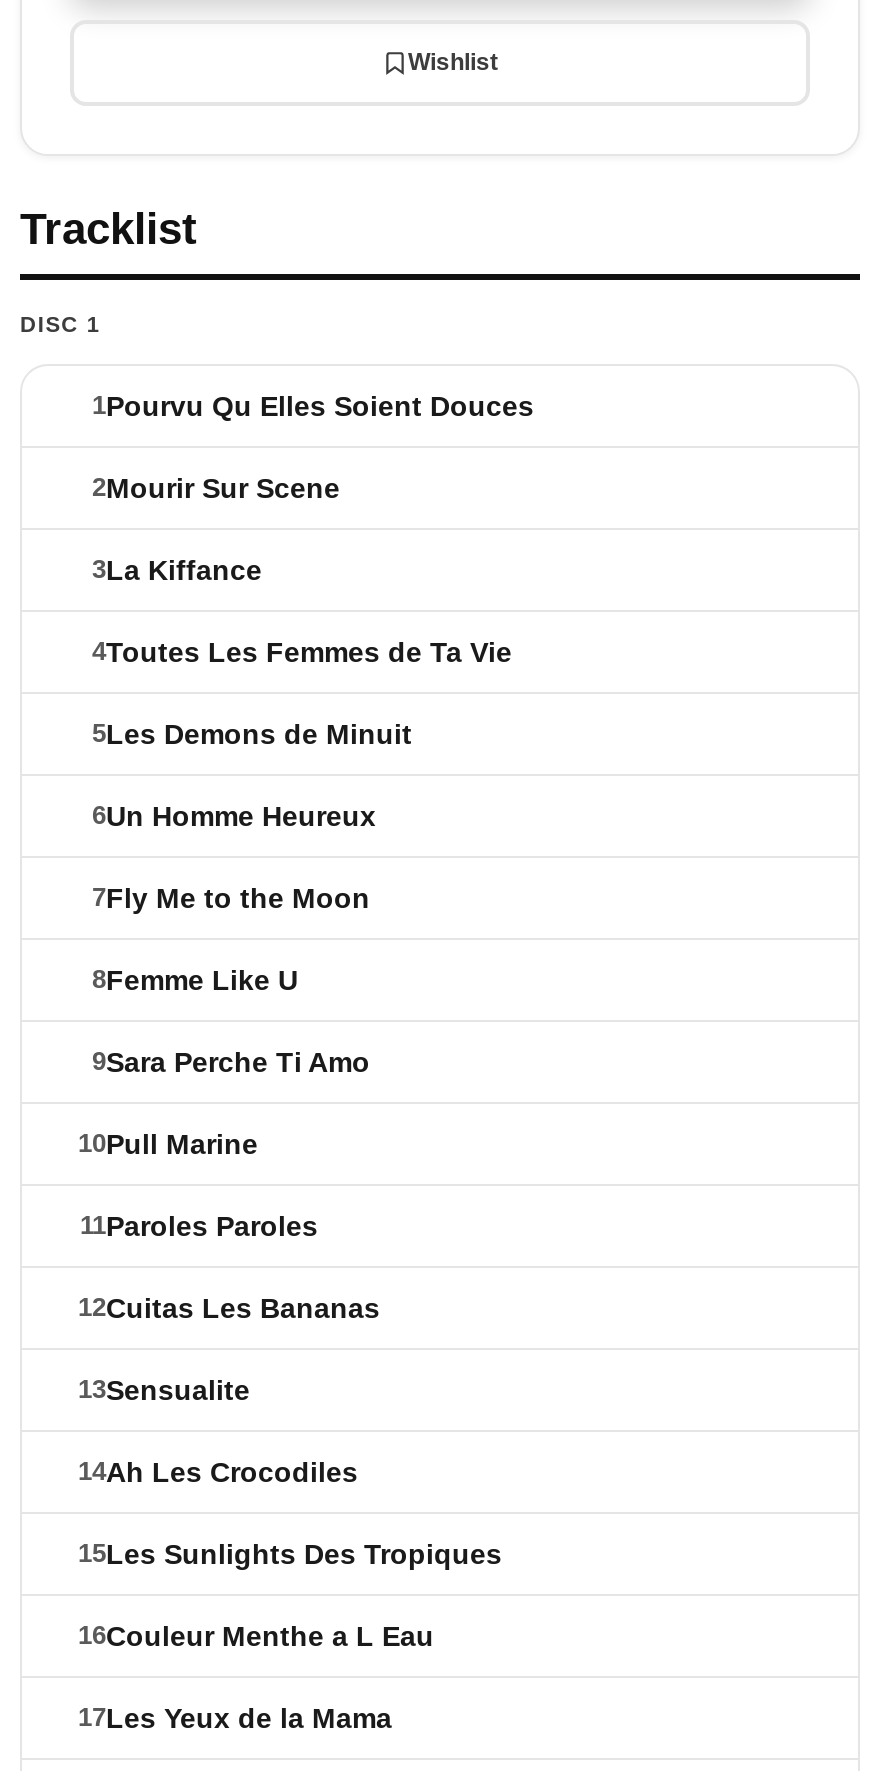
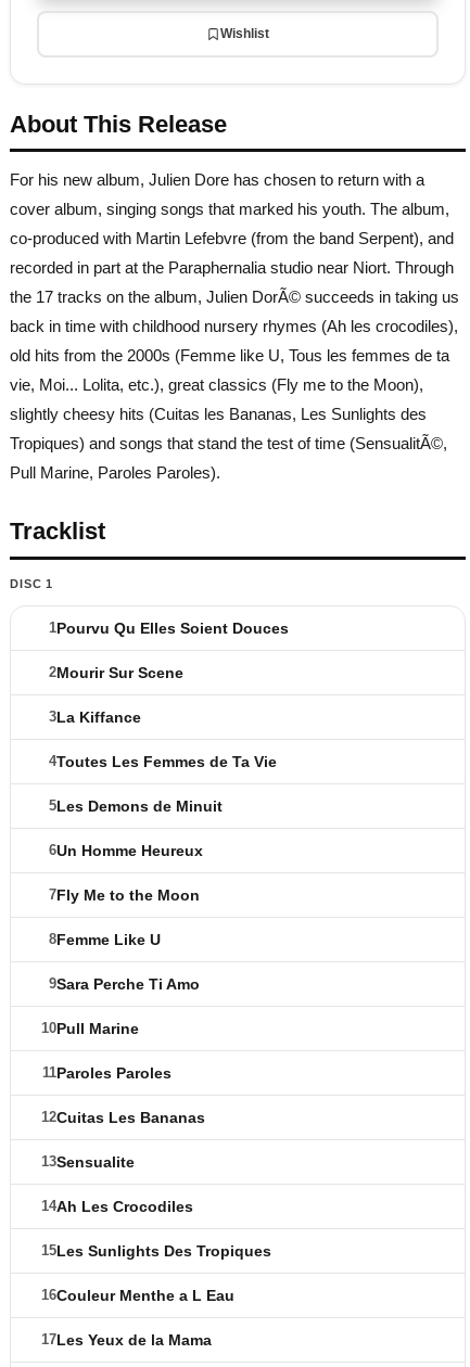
+ About This Release
+ For his new album, Julien Dore has chosen to return with a
+ cover album, singing songs that marked his youth. The album,
+ co-produced with Martin Lefebvre (from the band Serpent), and
+ recorded in part at the Paraphernalia studio near Niort. Through
+ the 17 tracks on the album, Julien DorÃ© succeeds in taking us
+ back in time with childhood nursery rhymes (Ah les crocodiles),
+ old hits from the 2000s (Femme like U, Tous les femmes de ta
+ vie, Moi... Lolita, etc.), great classics (Fly me to the Moon),
+ slightly cheesy hits (Cuitas les Bananas, Les Sunlights des
+ Tropiques) and songs that stand the test of time (SensualitÃ©,
+ Pull Marine, Paroles Paroles).
